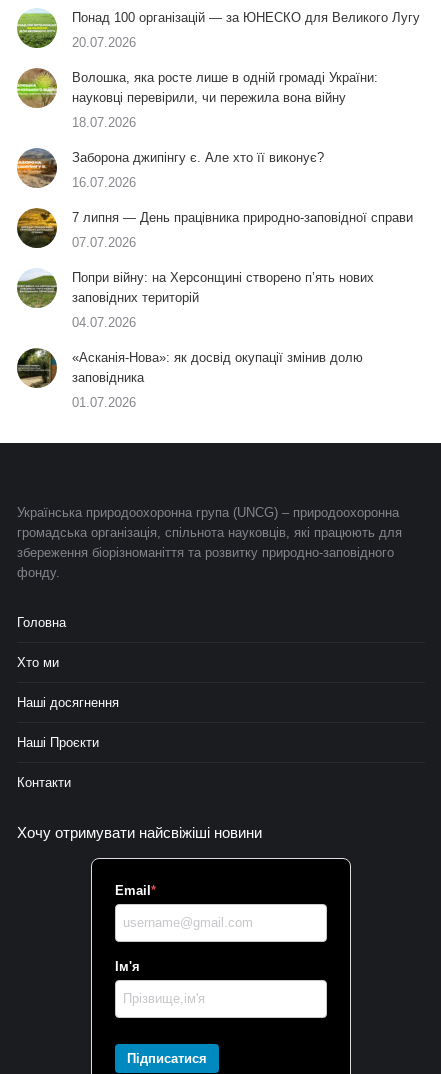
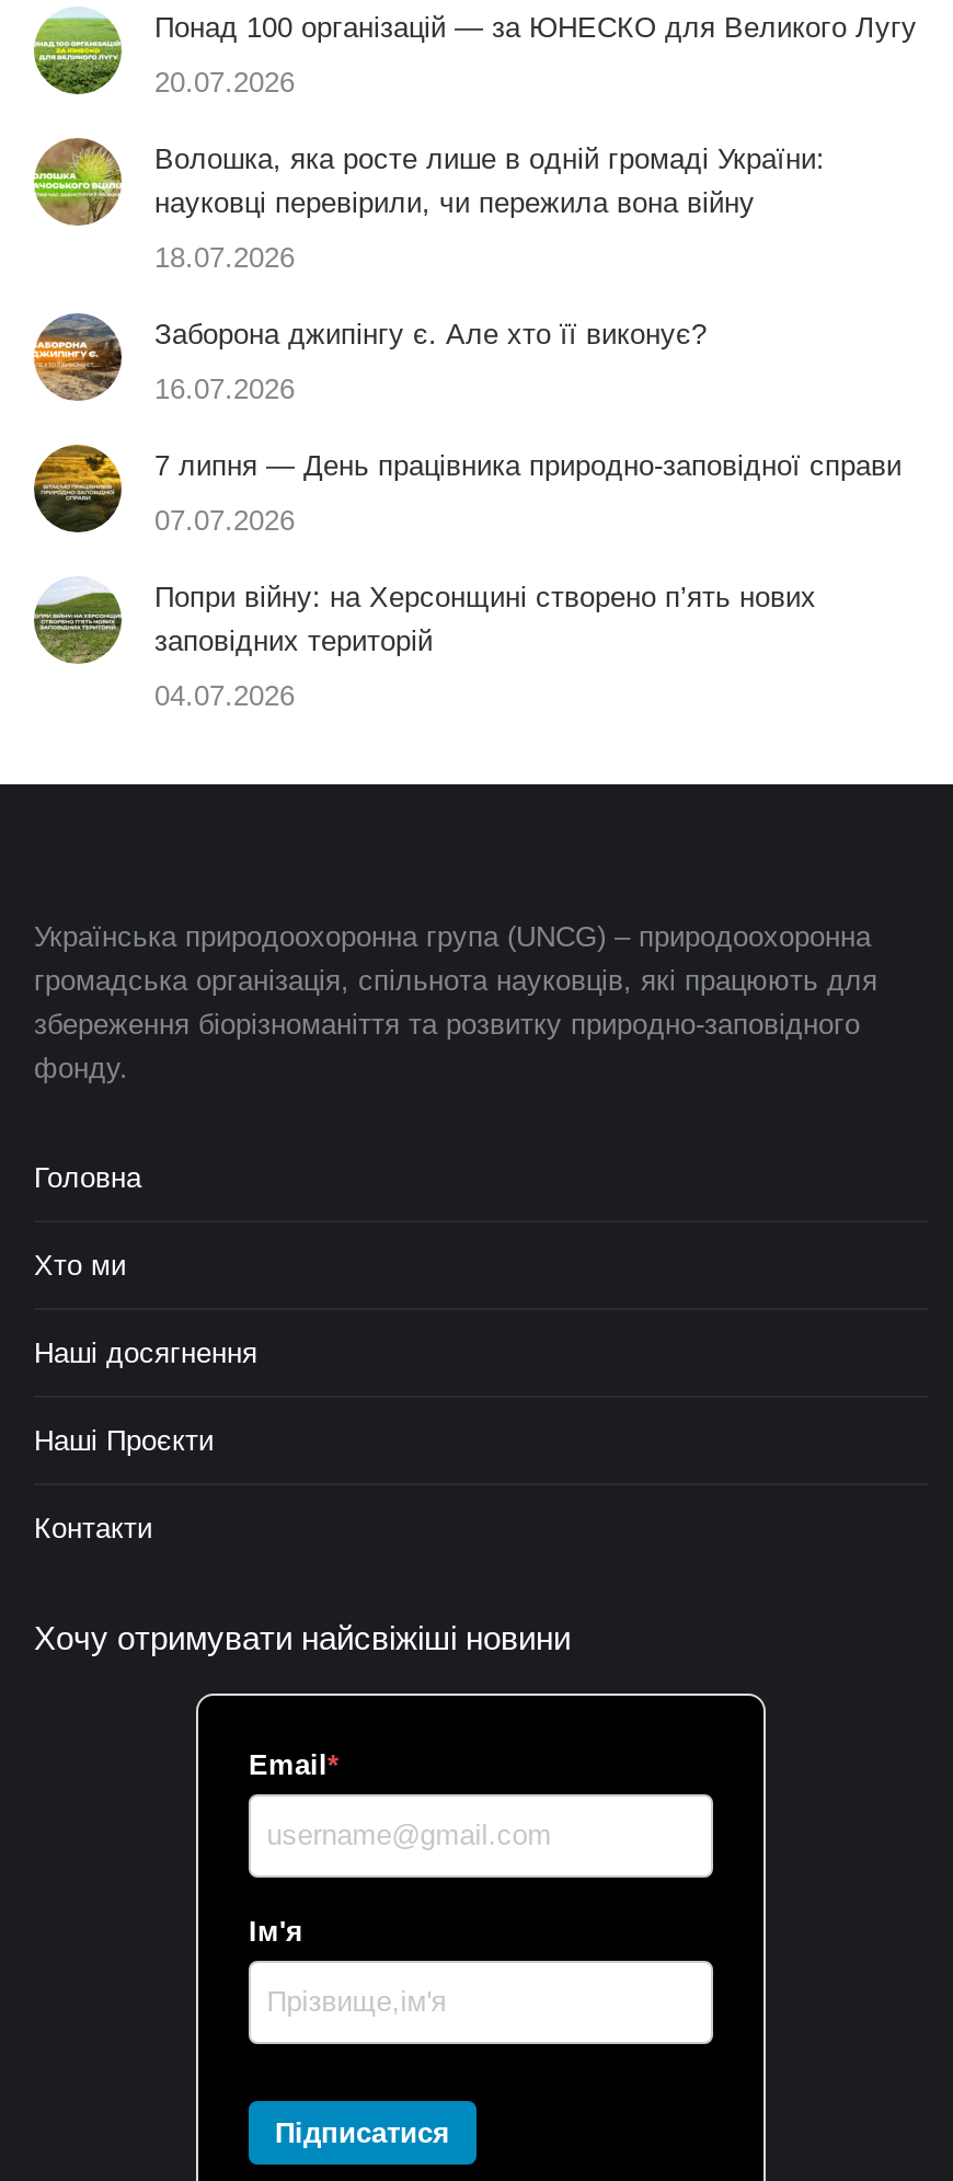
- [image]
- «Асканія-Нова»: як досвід окупації змінив долю
- заповідника
- 01.07.2026
